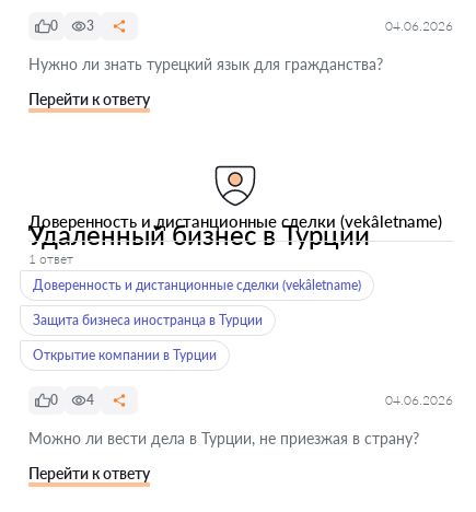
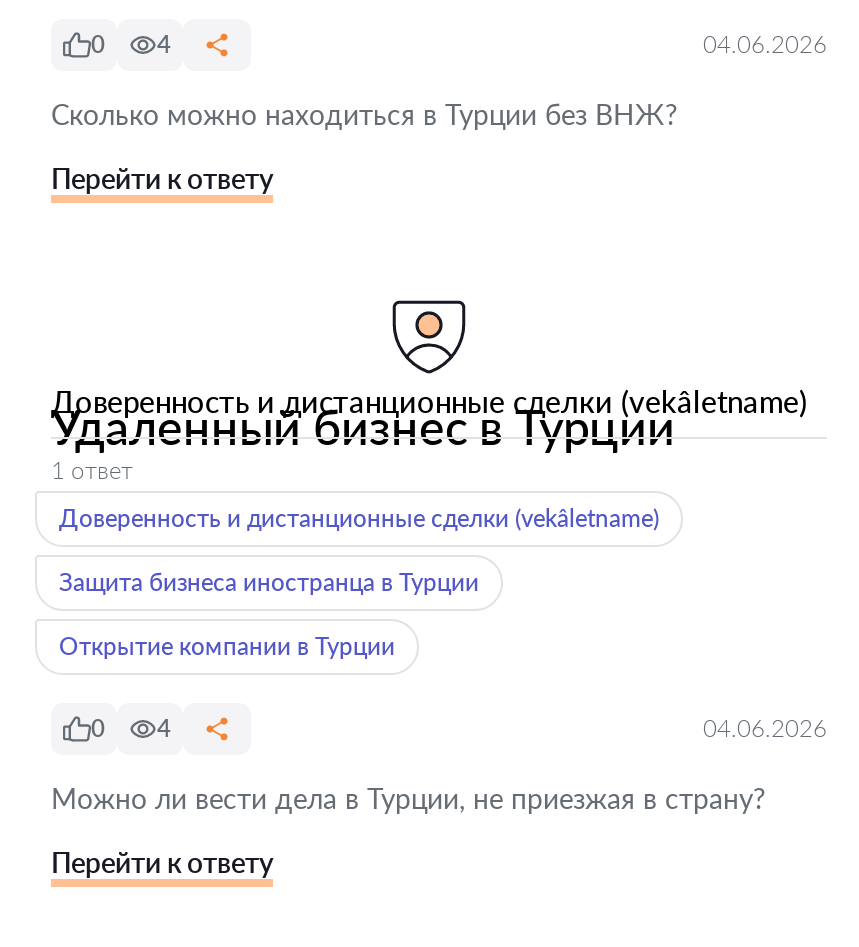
- 0 3
+ 0 4

- Нужно ли знать турецкий язык для гражданства?
+ Сколько можно находиться в Турции без ВНЖ?
